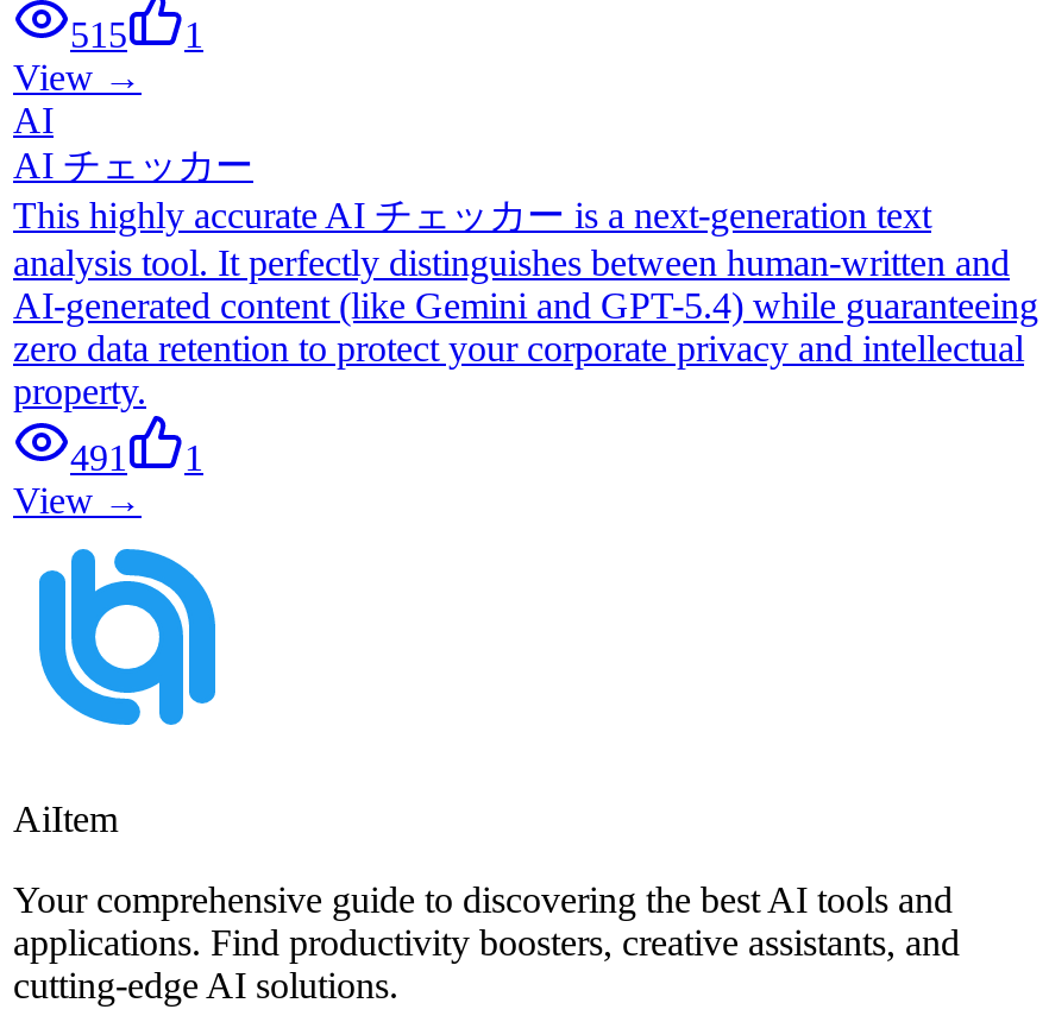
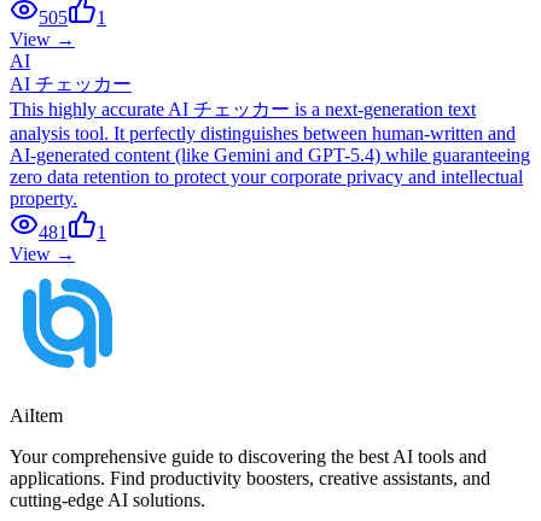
- 515 1
+ 505 1

- 491 1
+ 481 1
